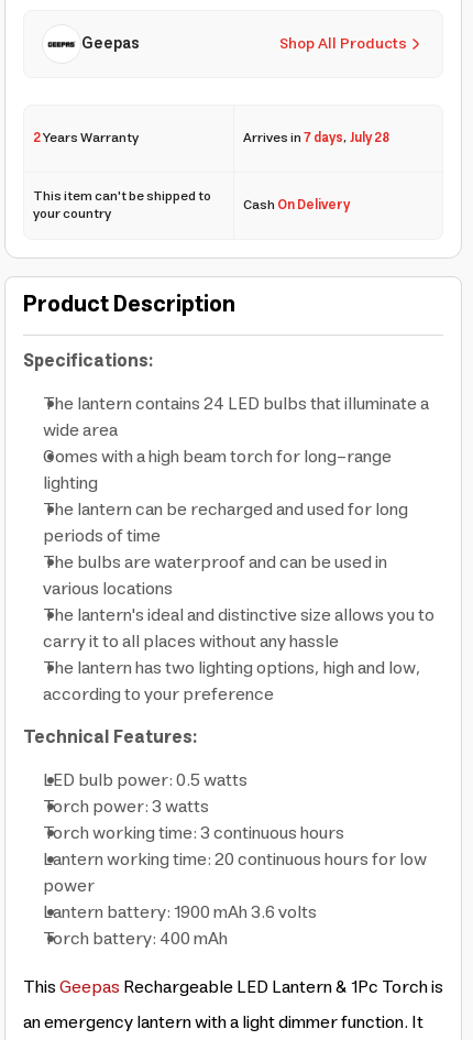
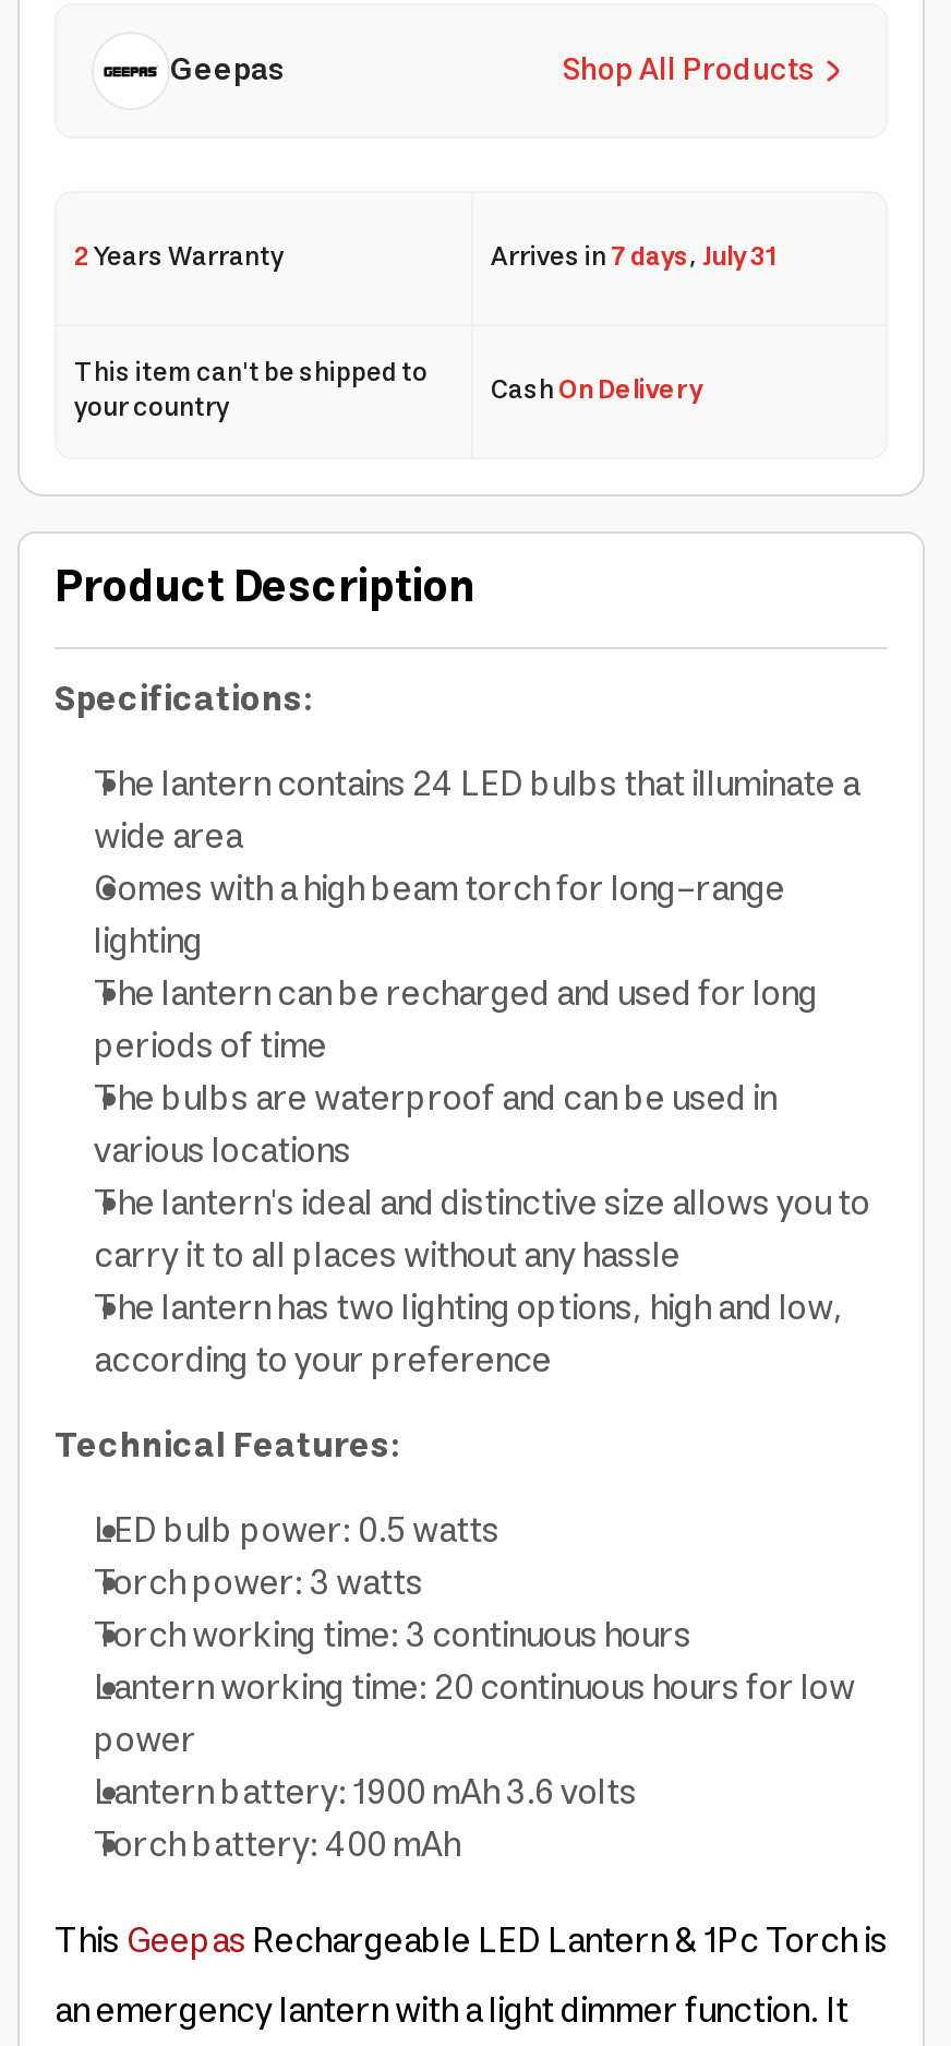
- Arrives in7 days, July 28
+ Arrives in7 days, July 31
